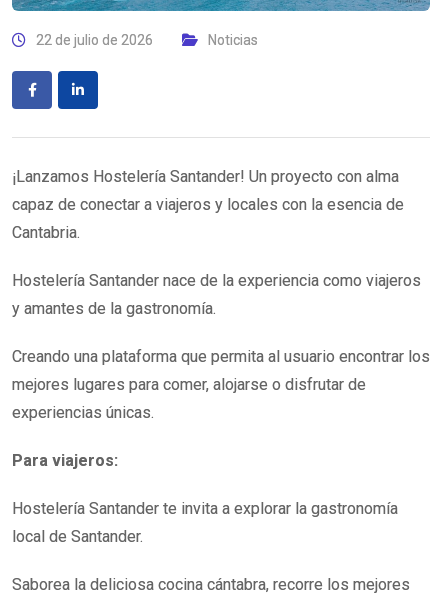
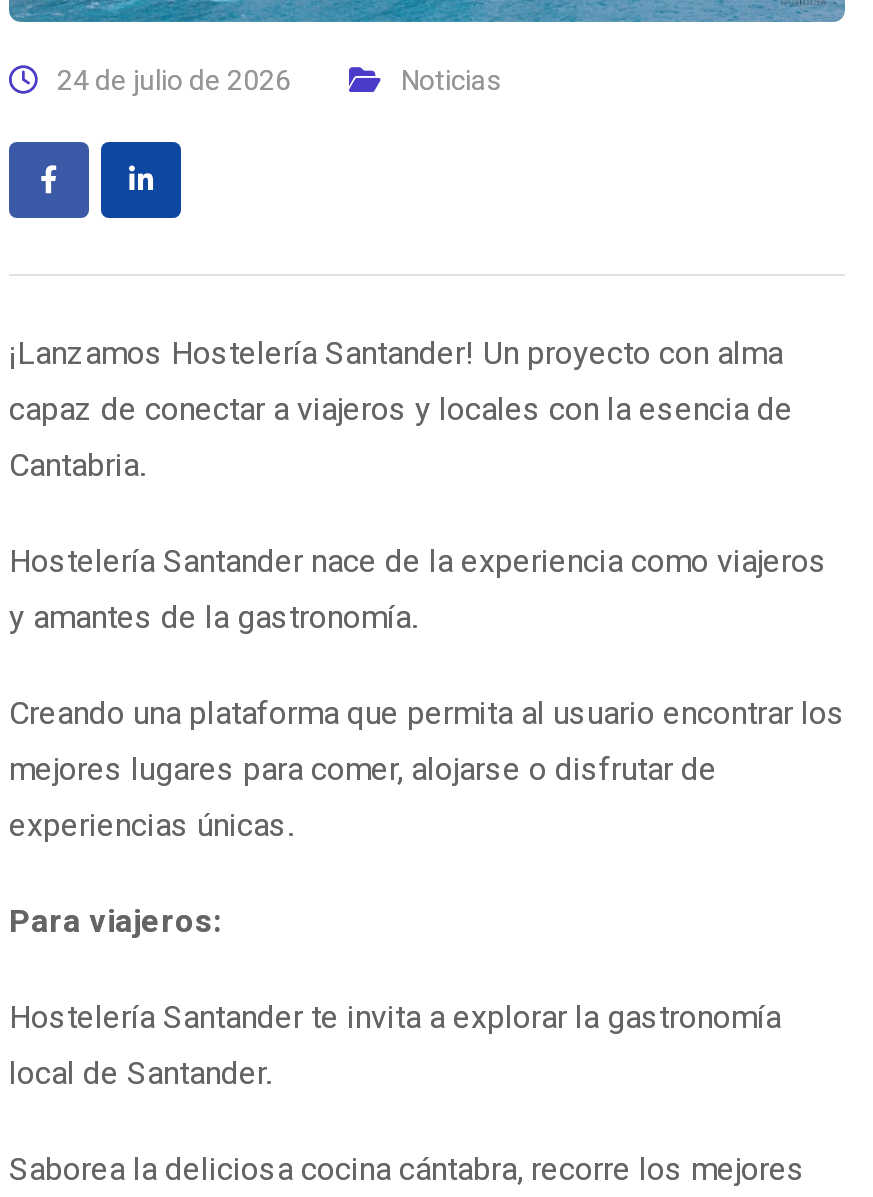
- 22 de julio de 2026
+ 24 de julio de 2026
